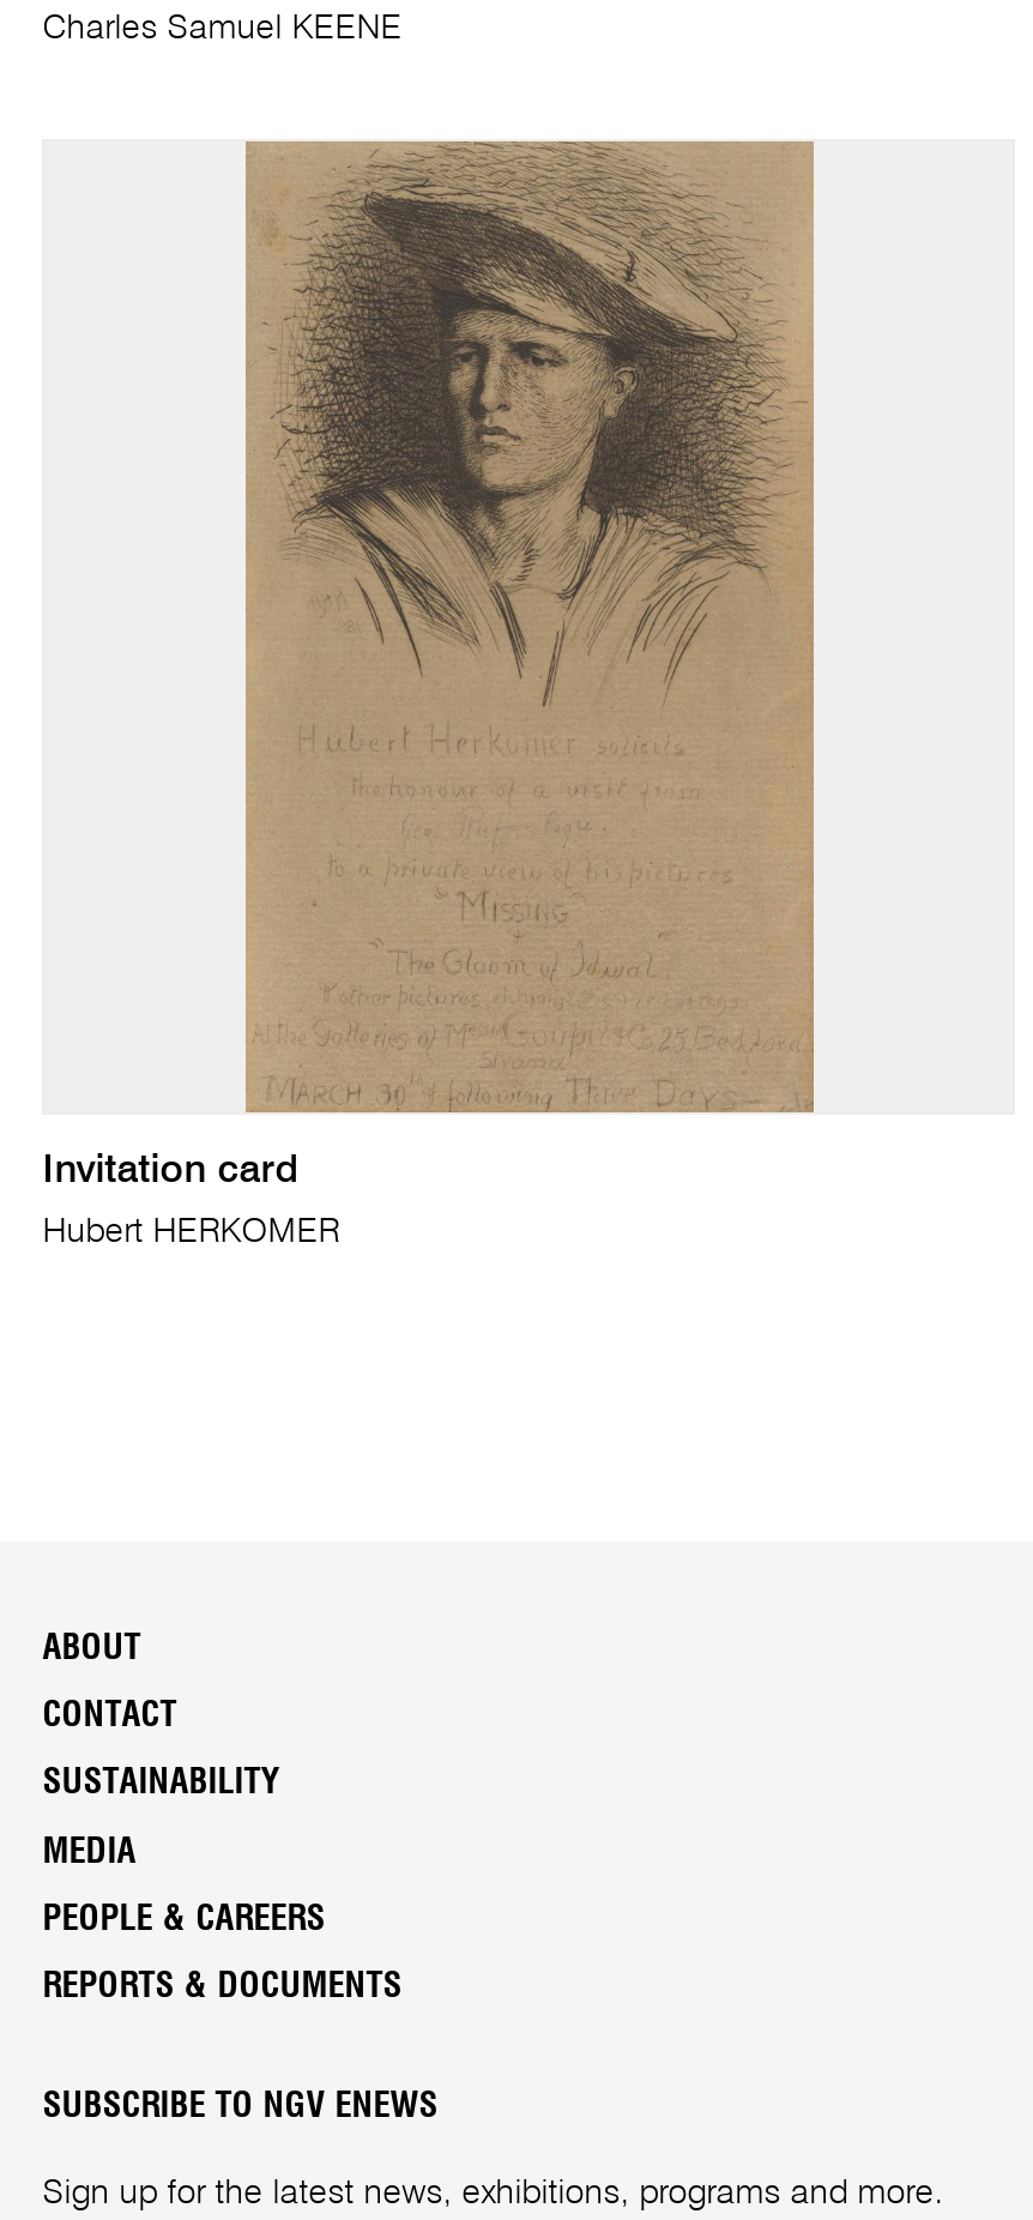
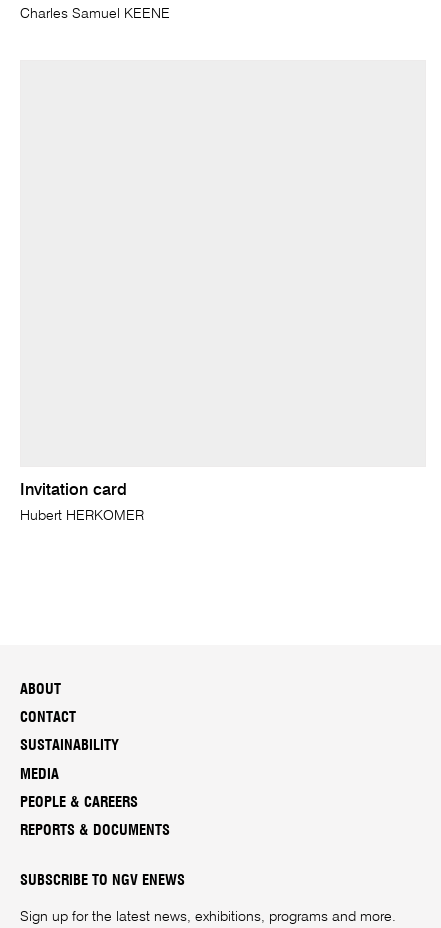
- [image]
